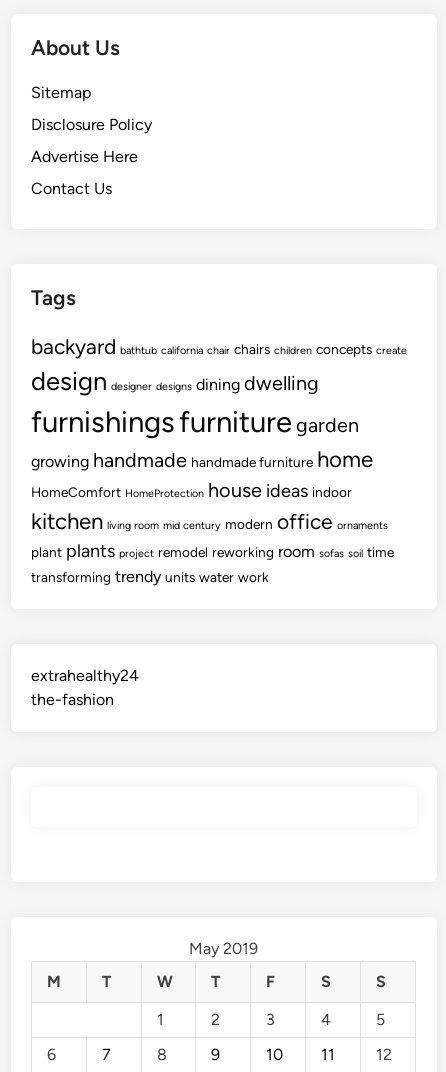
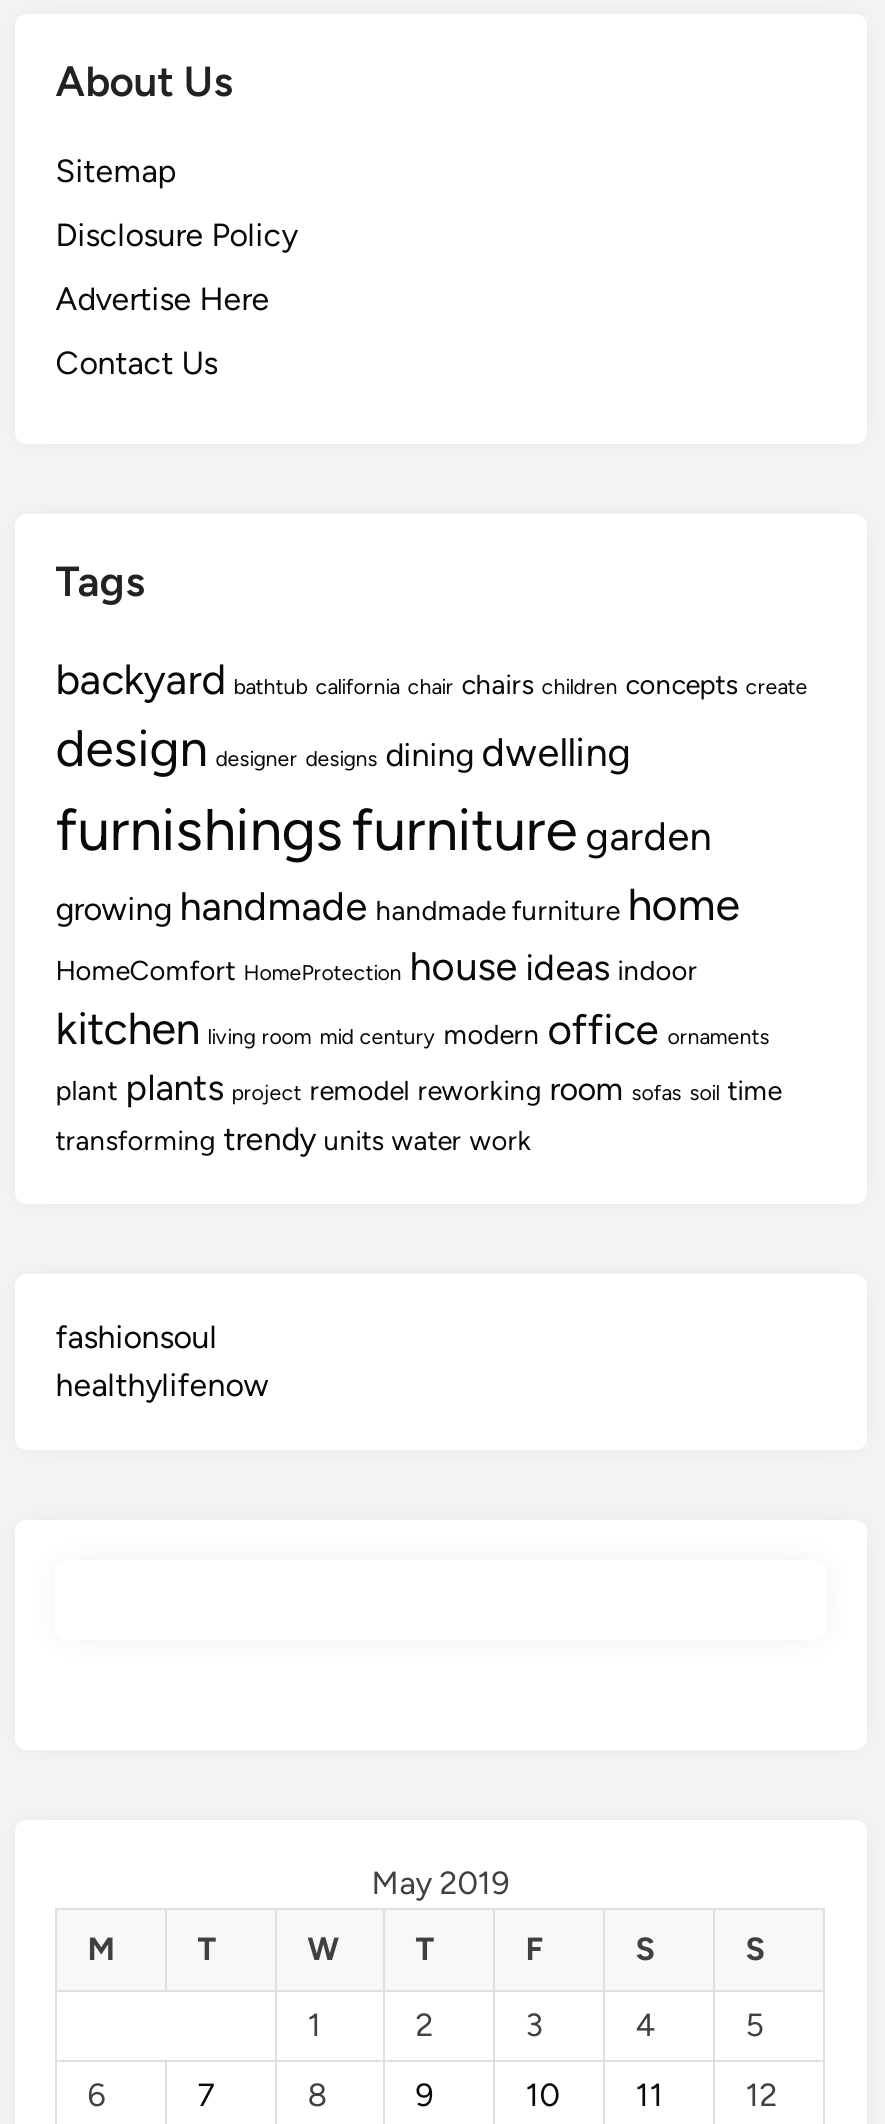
- extrahealthy24
- the-fashion
+ fashionsoul
+ healthylifenow
